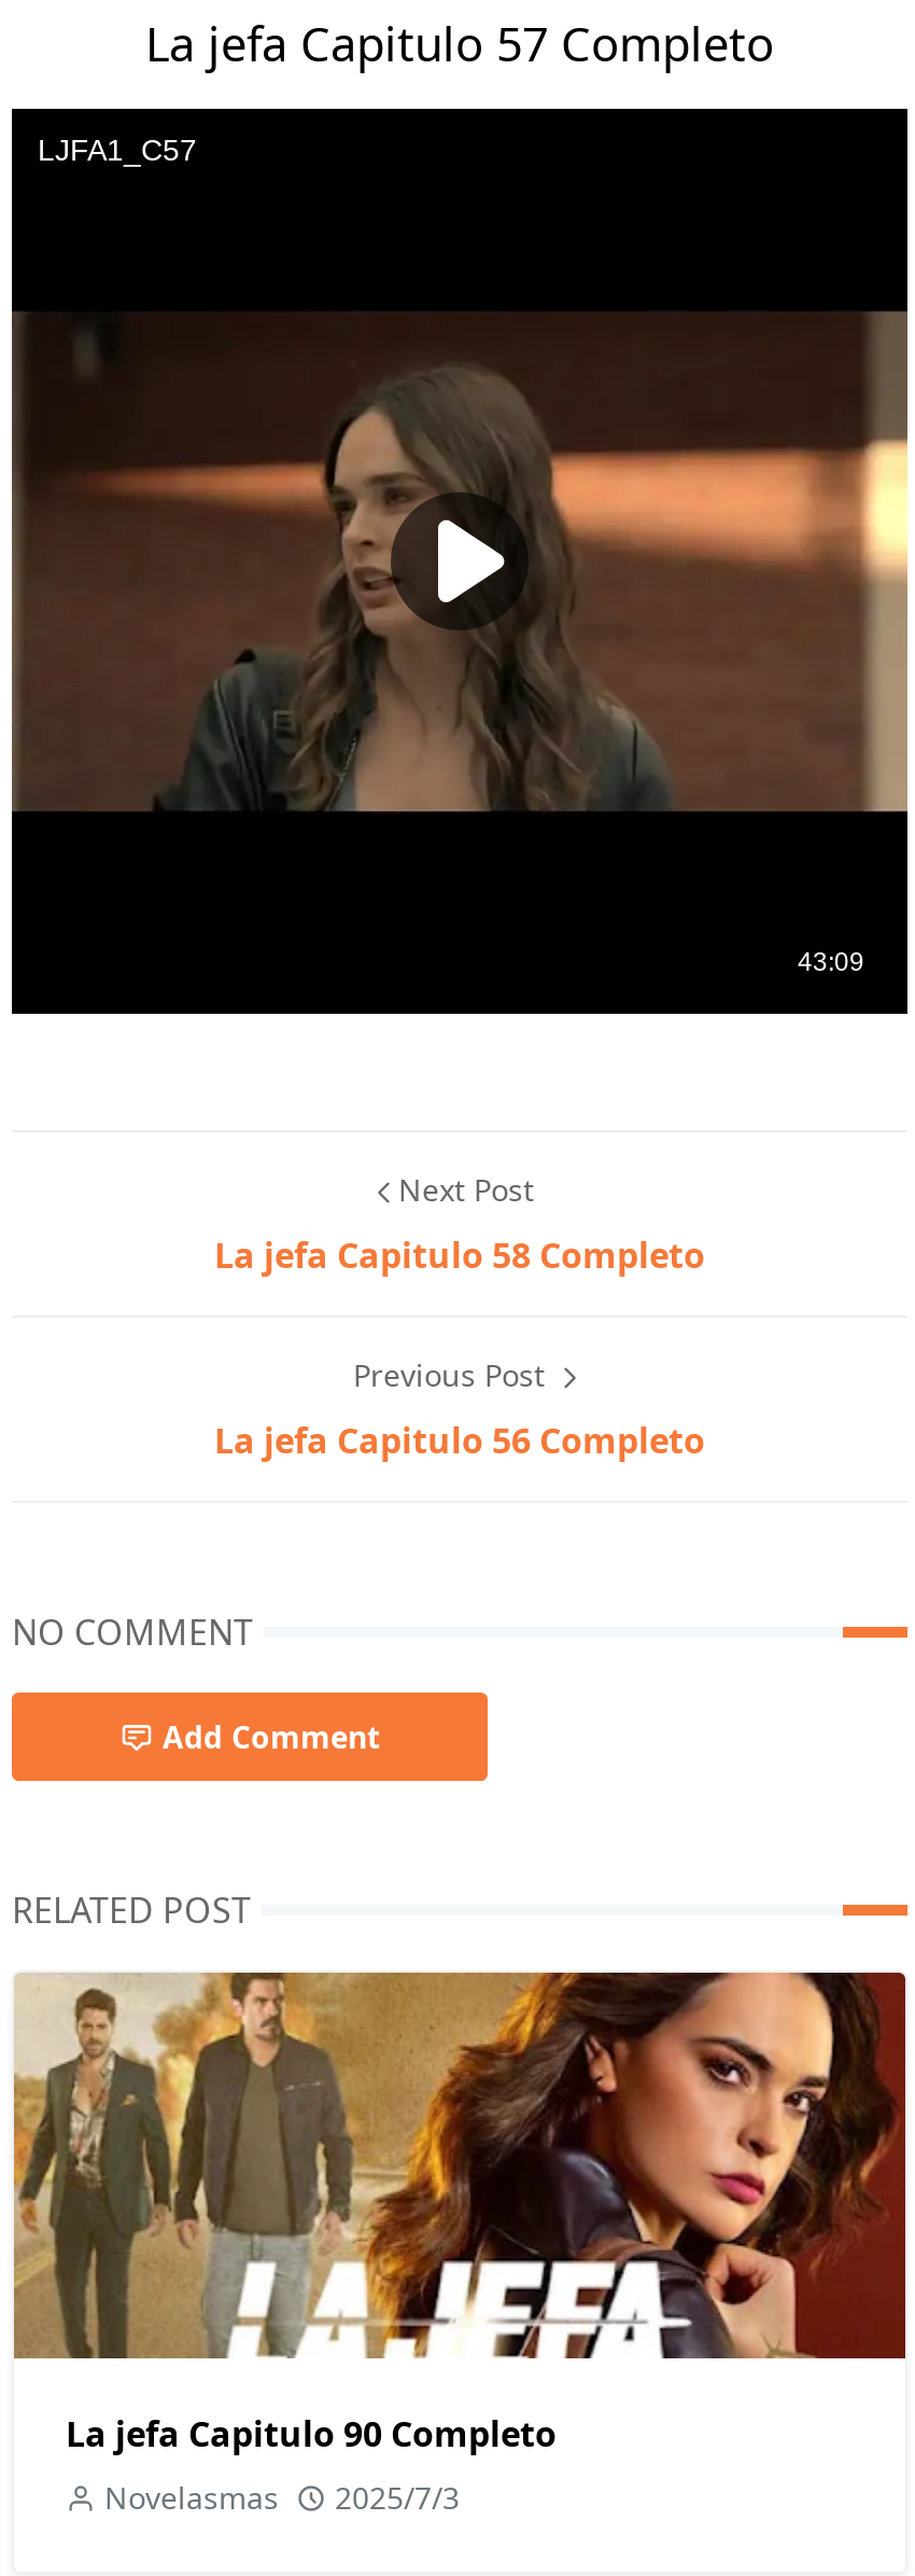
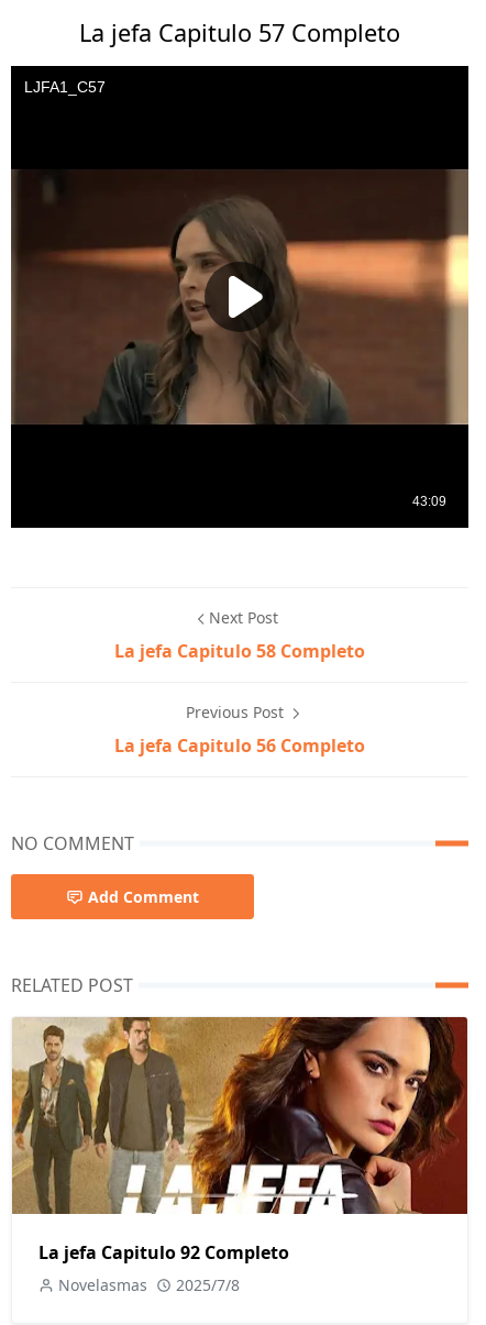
- La jefa Capitulo 90 Completo
+ La jefa Capitulo 92 Completo

- Novelasmas 2025/7/3
+ Novelasmas 2025/7/8
